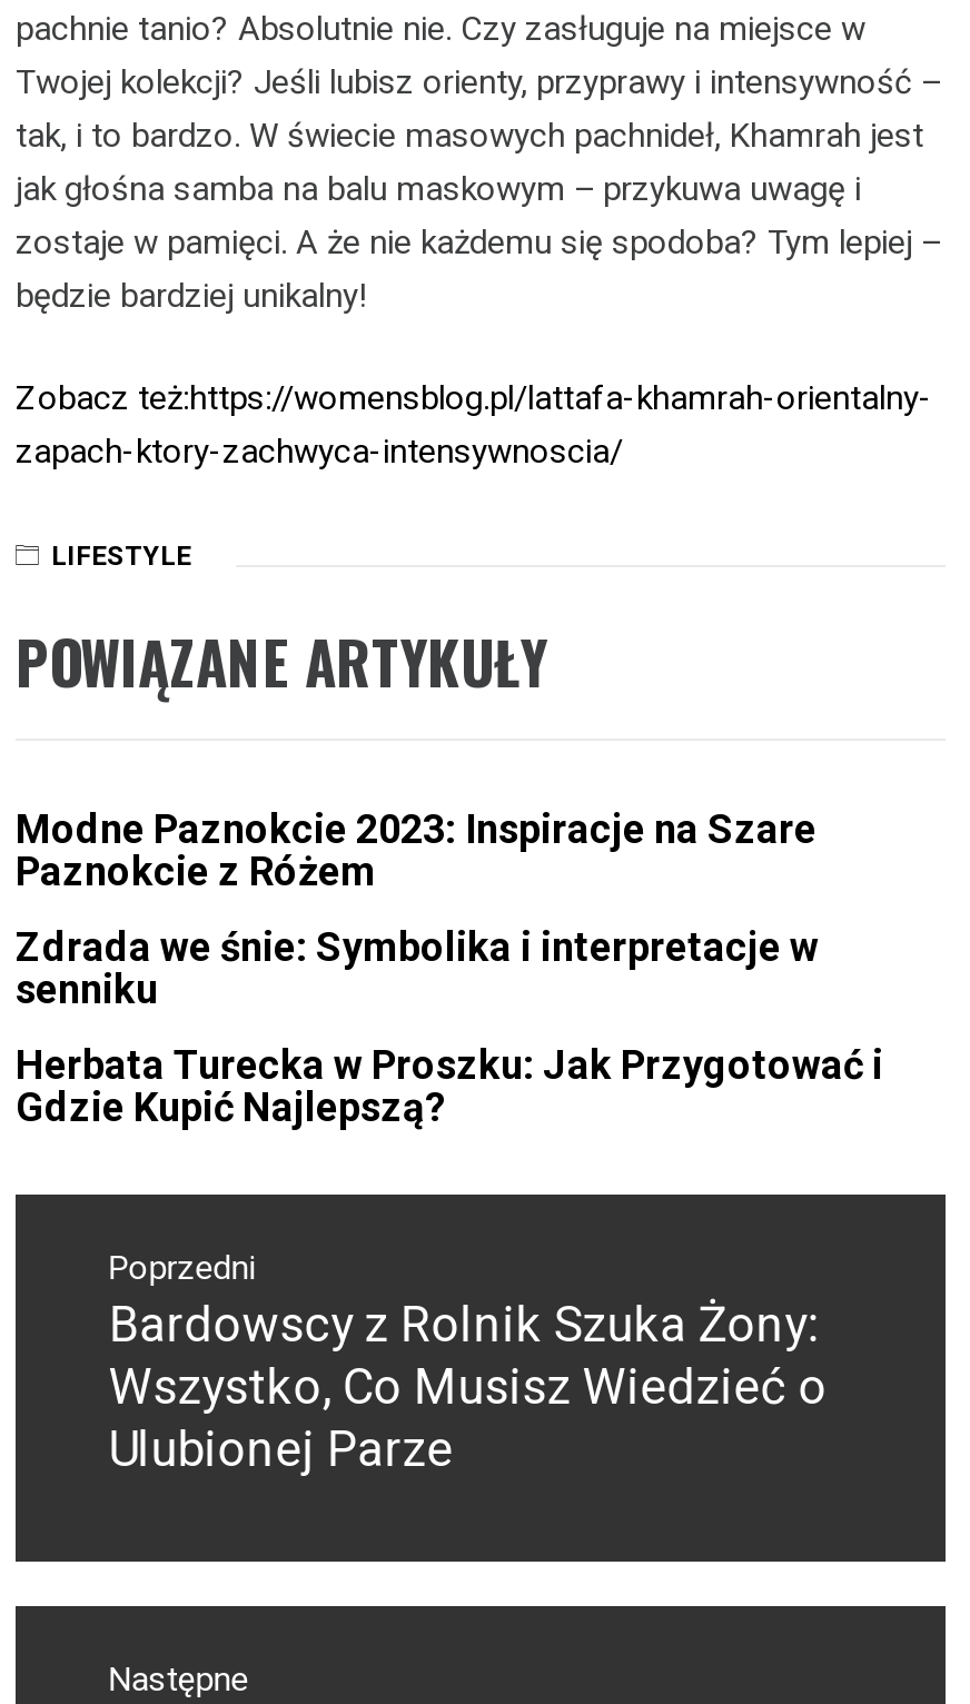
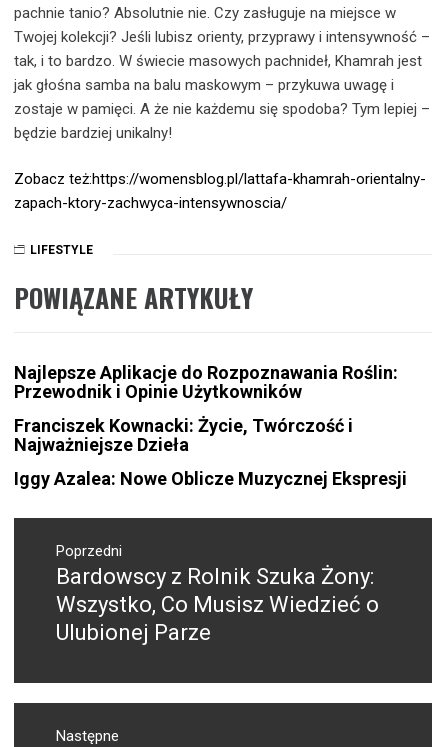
- Modne Paznokcie 2023: Inspiracje na Szare
- Paznokcie z Różem
+ Najlepsze Aplikacje do Rozpoznawania Roślin:
+ Przewodnik i Opinie Użytkowników

- Zdrada we śnie: Symbolika i interpretacje w
- senniku
+ Franciszek Kownacki: Życie, Twórczość i
+ Najważniejsze Dzieła

- Herbata Turecka w Proszku: Jak Przygotować i
- Gdzie Kupić Najlepszą?
+ Iggy Azalea: Nowe Oblicze Muzycznej Ekspresji
